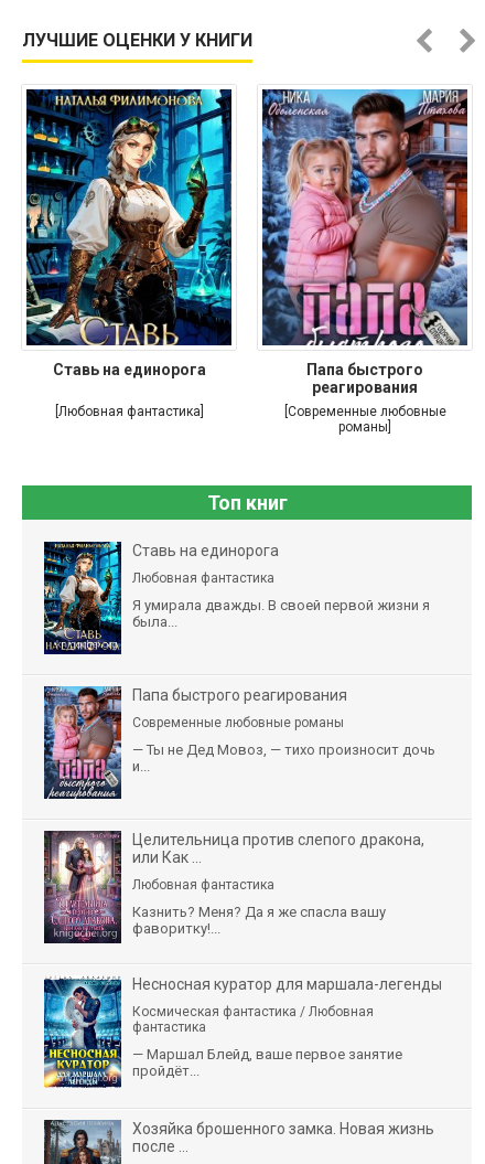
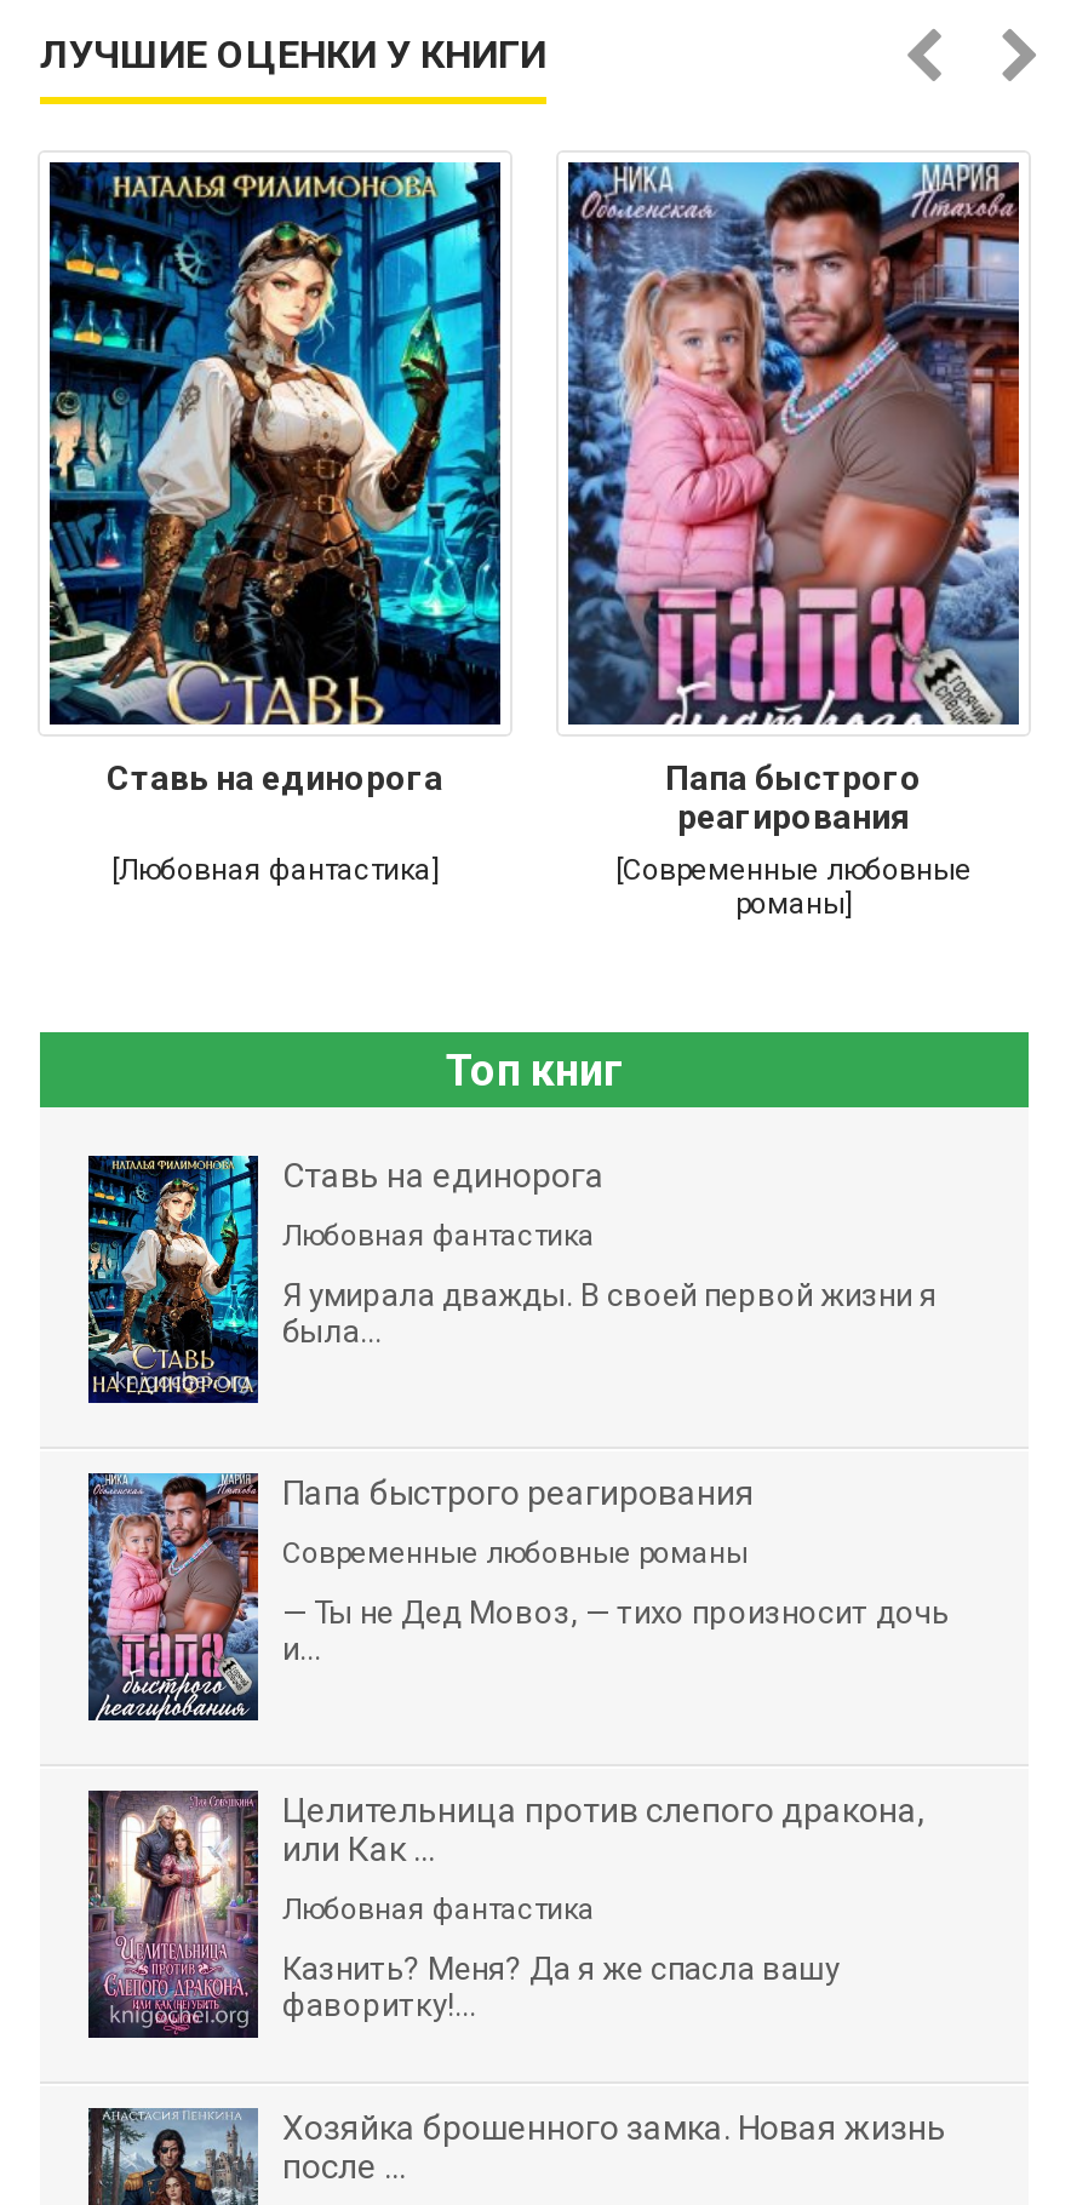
- [image]
- Несносная куратор для маршала-легенды
- Космическая фантастика / Любовная
- фантастика
- — Маршал Блейд, ваше первое занятие
- пройдёт...
